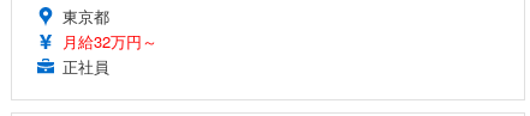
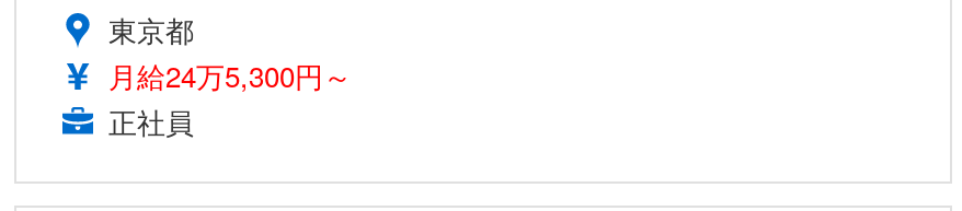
- 月給32万円～
+ 月給24万5,300円～
